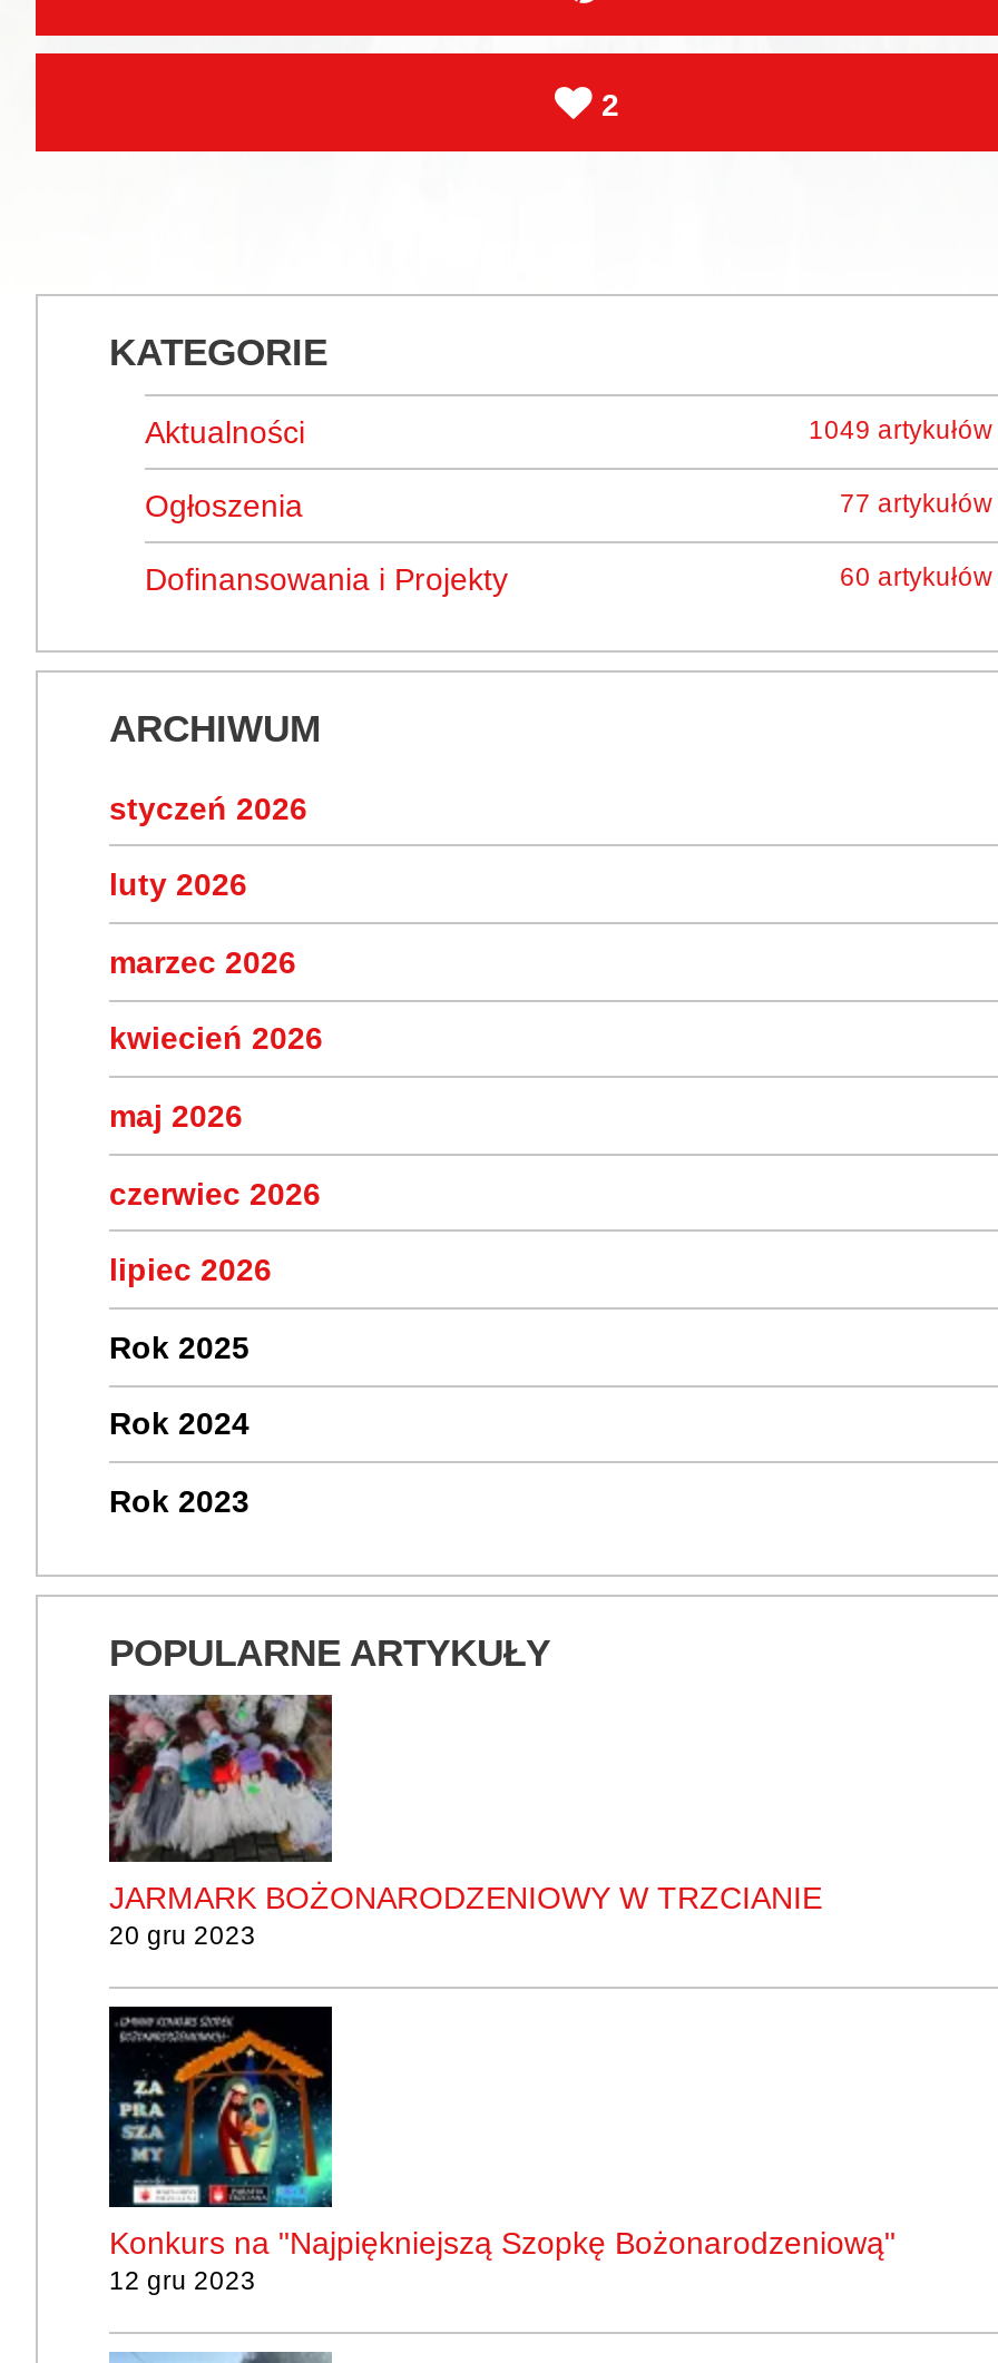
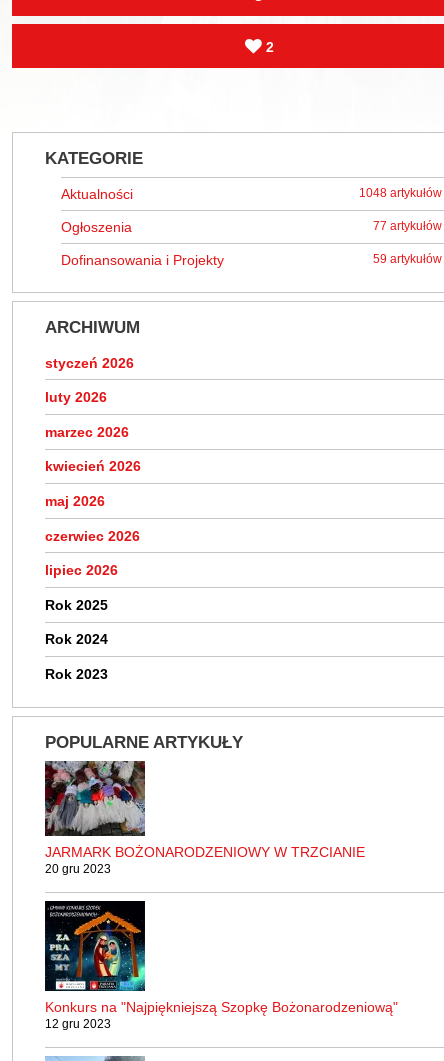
- 1049 artykułów
+ 1048 artykułów

- 60 artykułów
+ 59 artykułów
